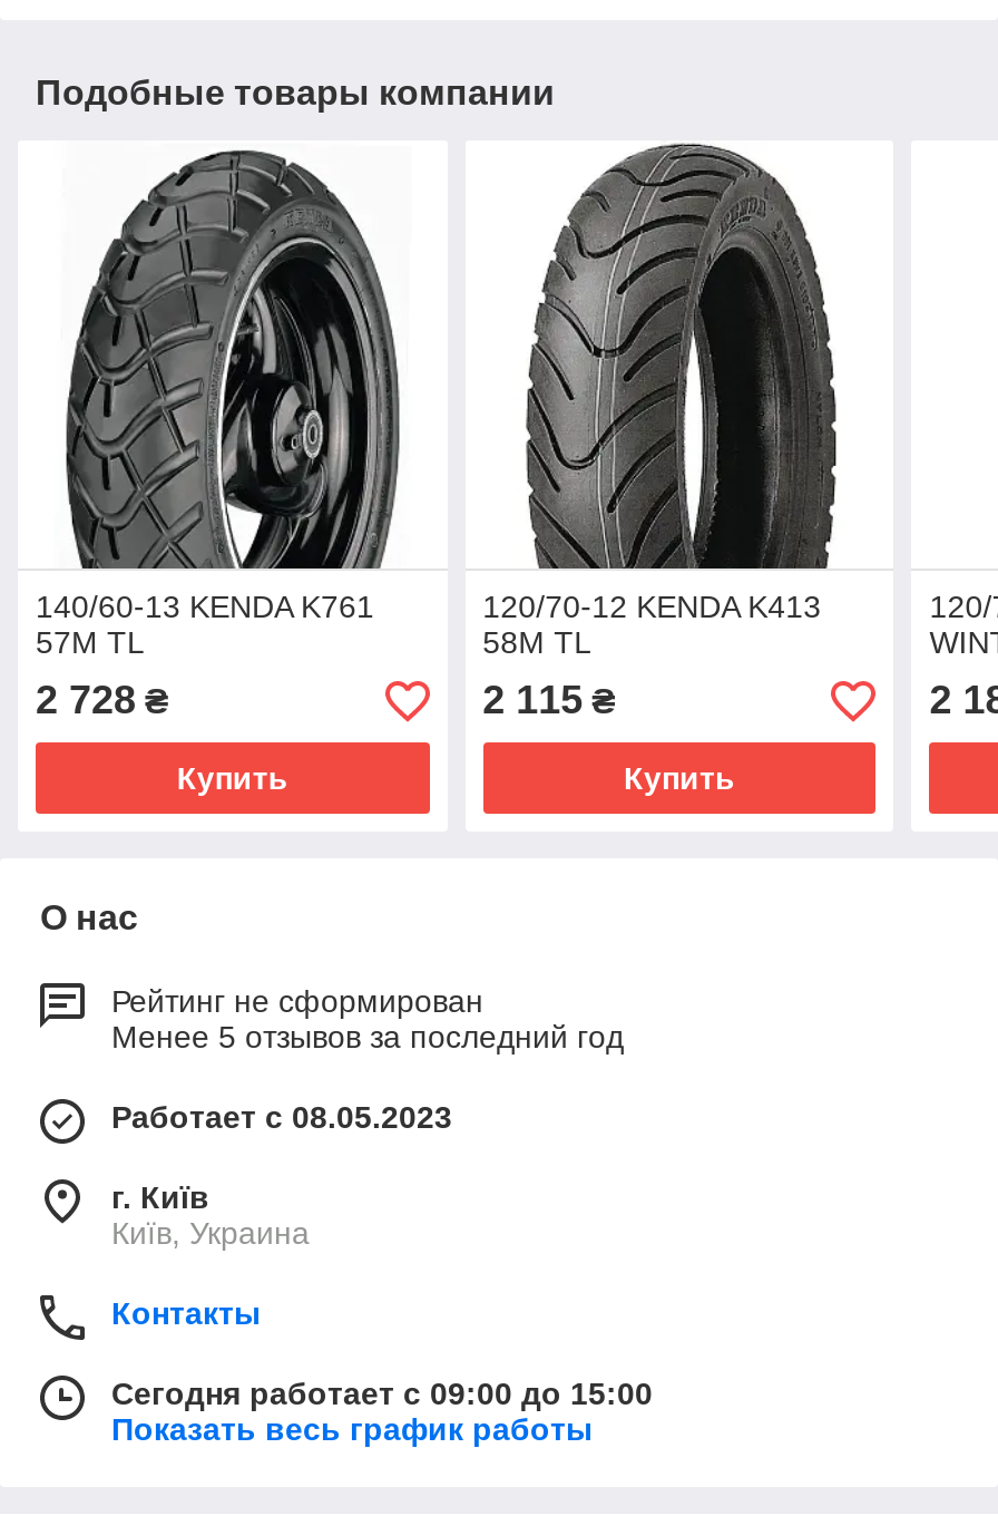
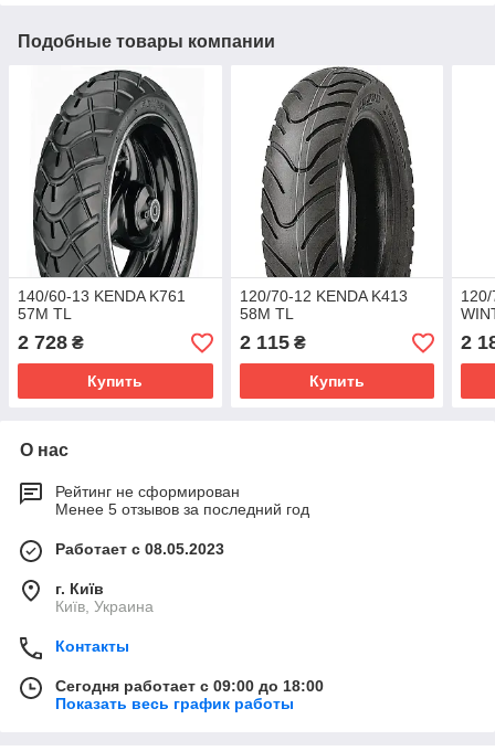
- Сегодня работает с 09:00 до 15:00
+ Сегодня работает с 09:00 до 18:00
